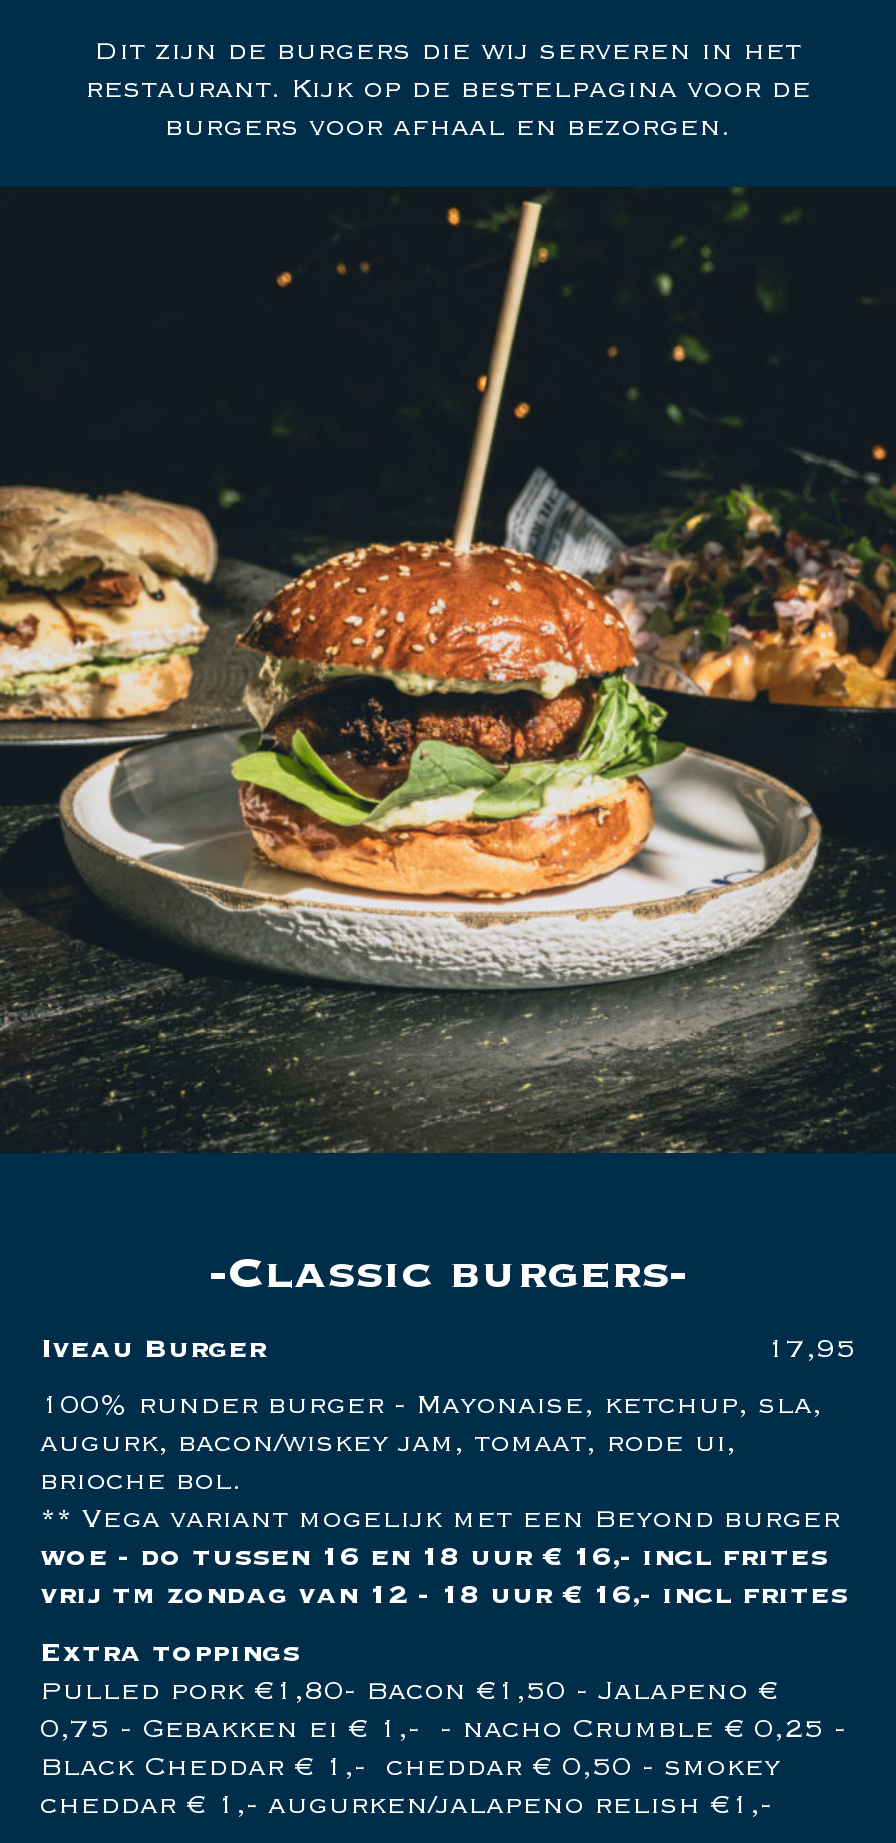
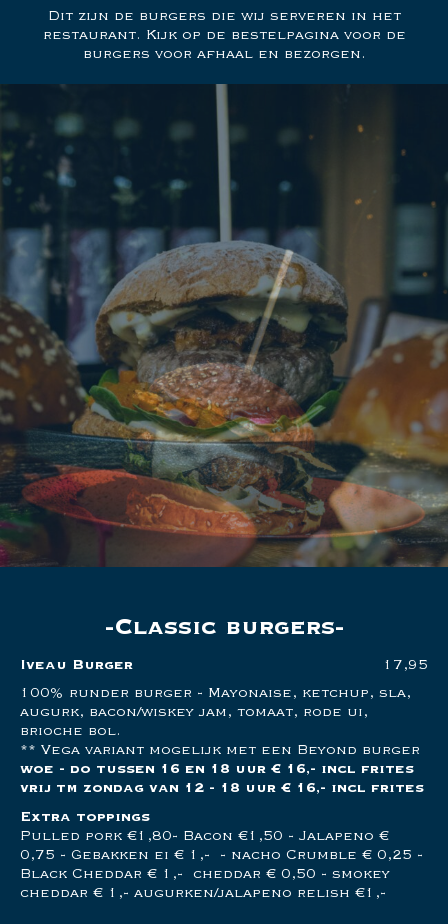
- [image]
+ [image]
